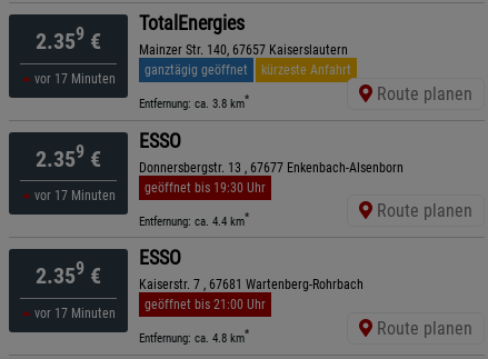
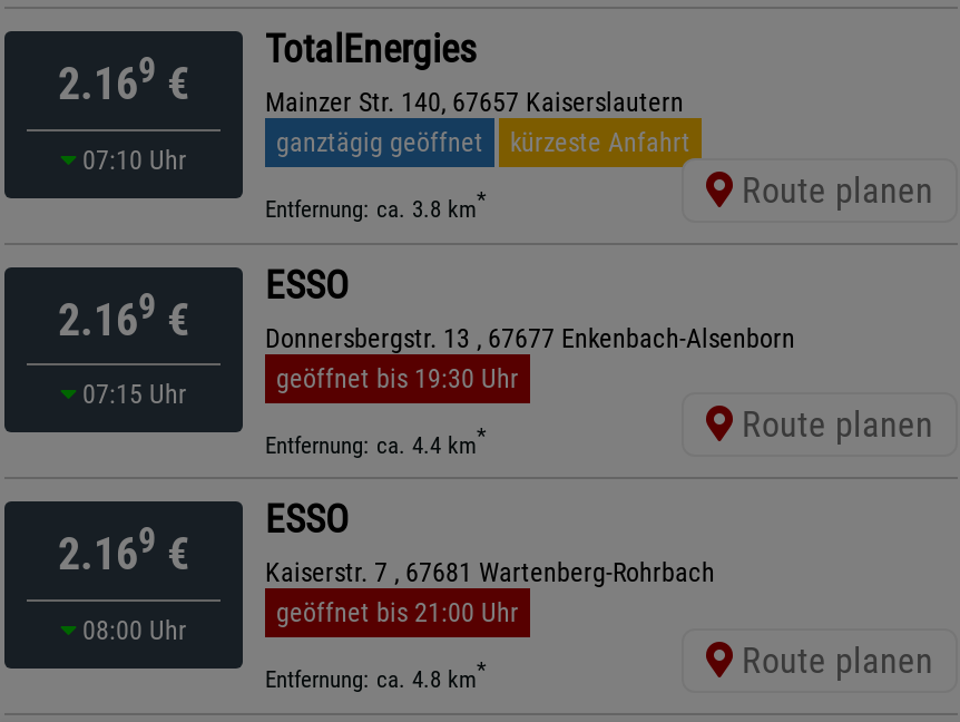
- 2.359 € TotalEnergies
+ 2.169 € TotalEnergies

- vor 17 Minuten
+ 07:10 Uhr

- 2.359 € ESSO
+ 2.169 € ESSO

- vor 17 Minuten
+ 07:15 Uhr

- 2.359 € ESSO
+ 2.169 € ESSO

- vor 17 Minuten
+ 08:00 Uhr
